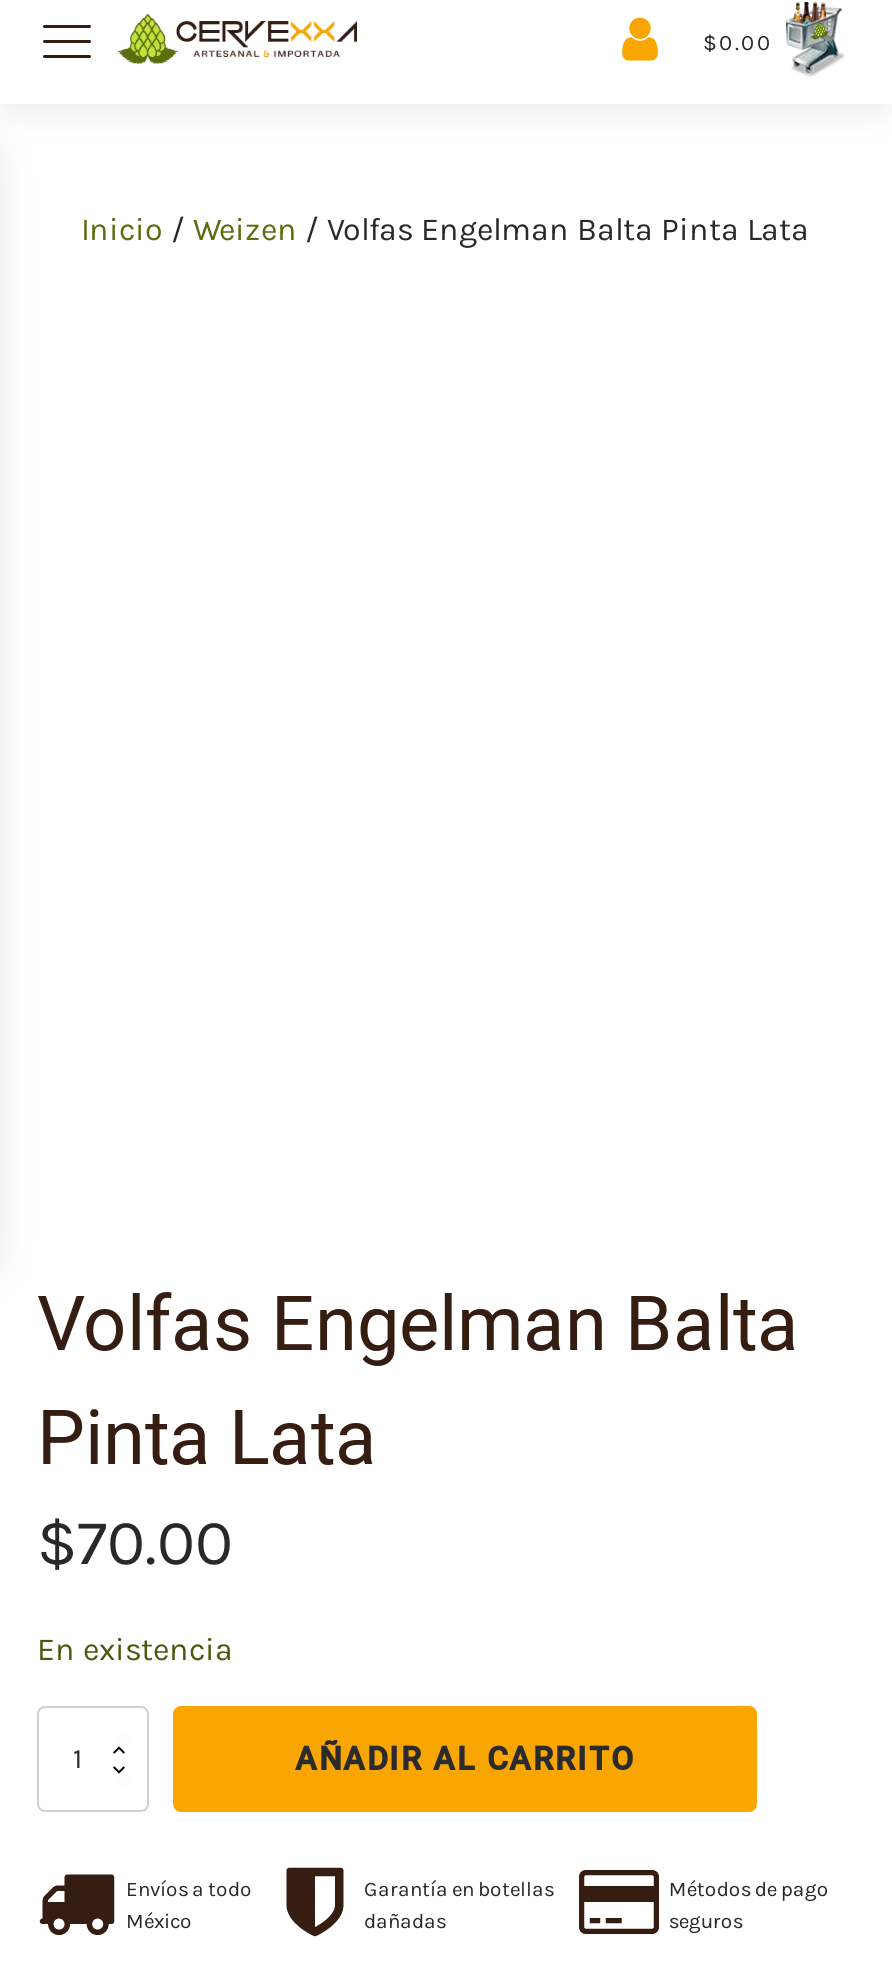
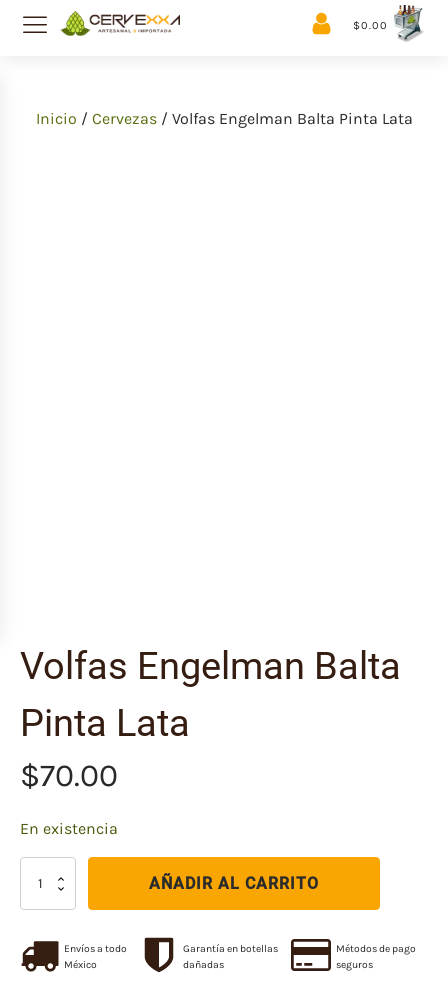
- Inicio / Weizen / Volfas Engelman Balta Pinta Lata
+ Inicio / Cervezas / Volfas Engelman Balta Pinta Lata
